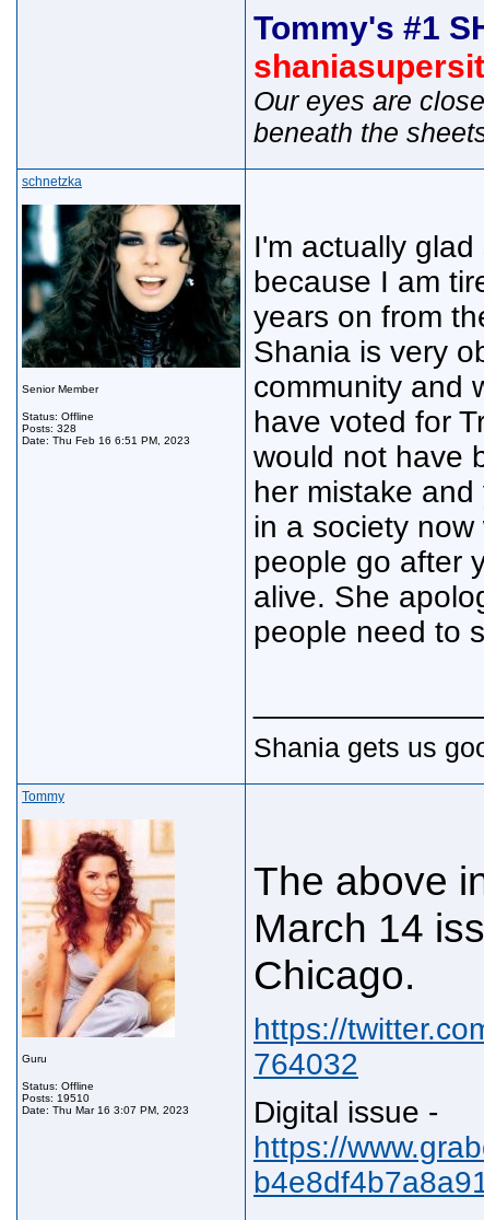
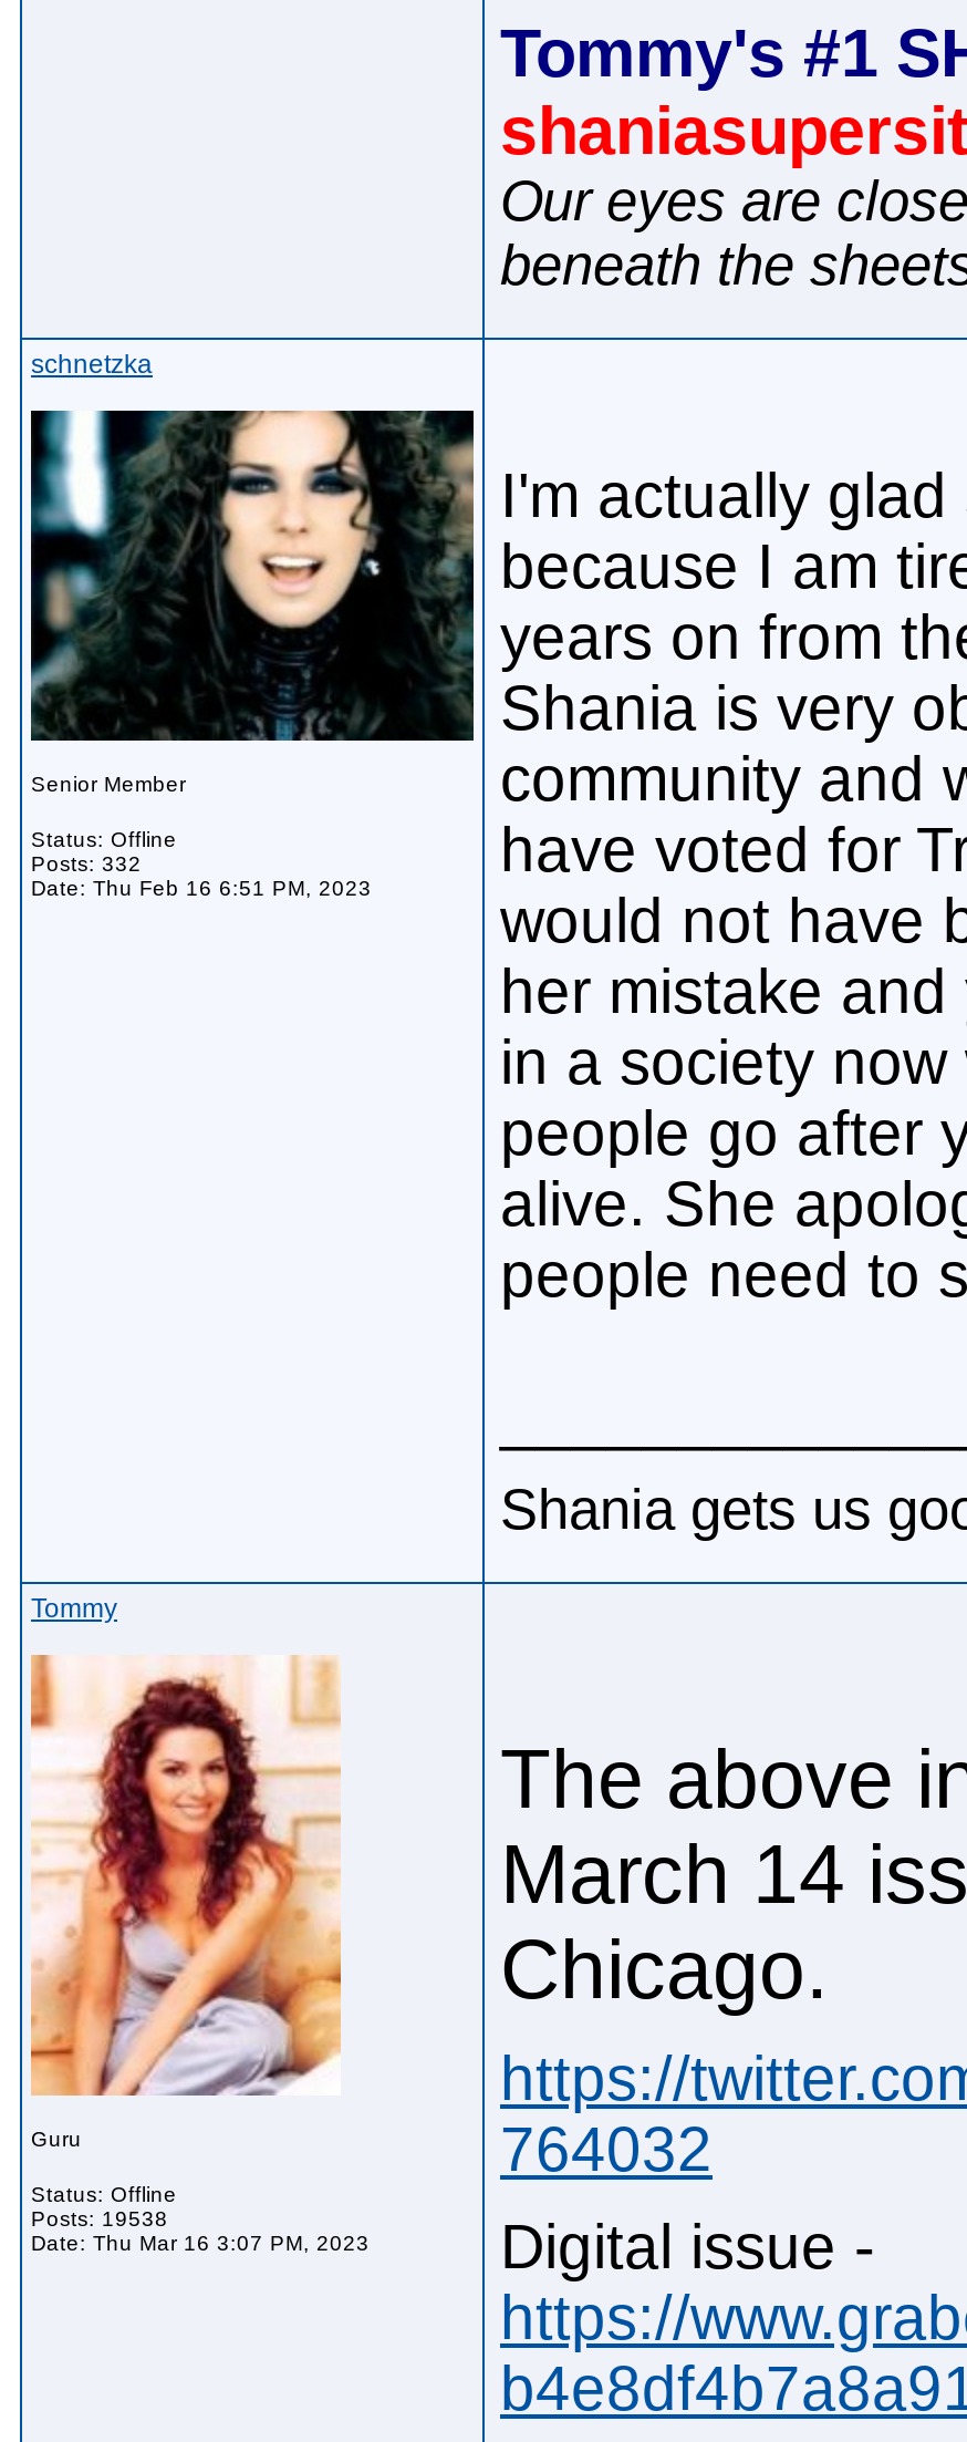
- Posts: 328
+ Posts: 332

- Posts: 19510
+ Posts: 19538
